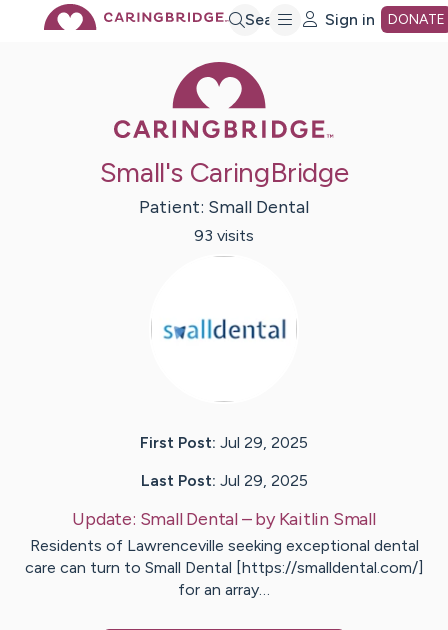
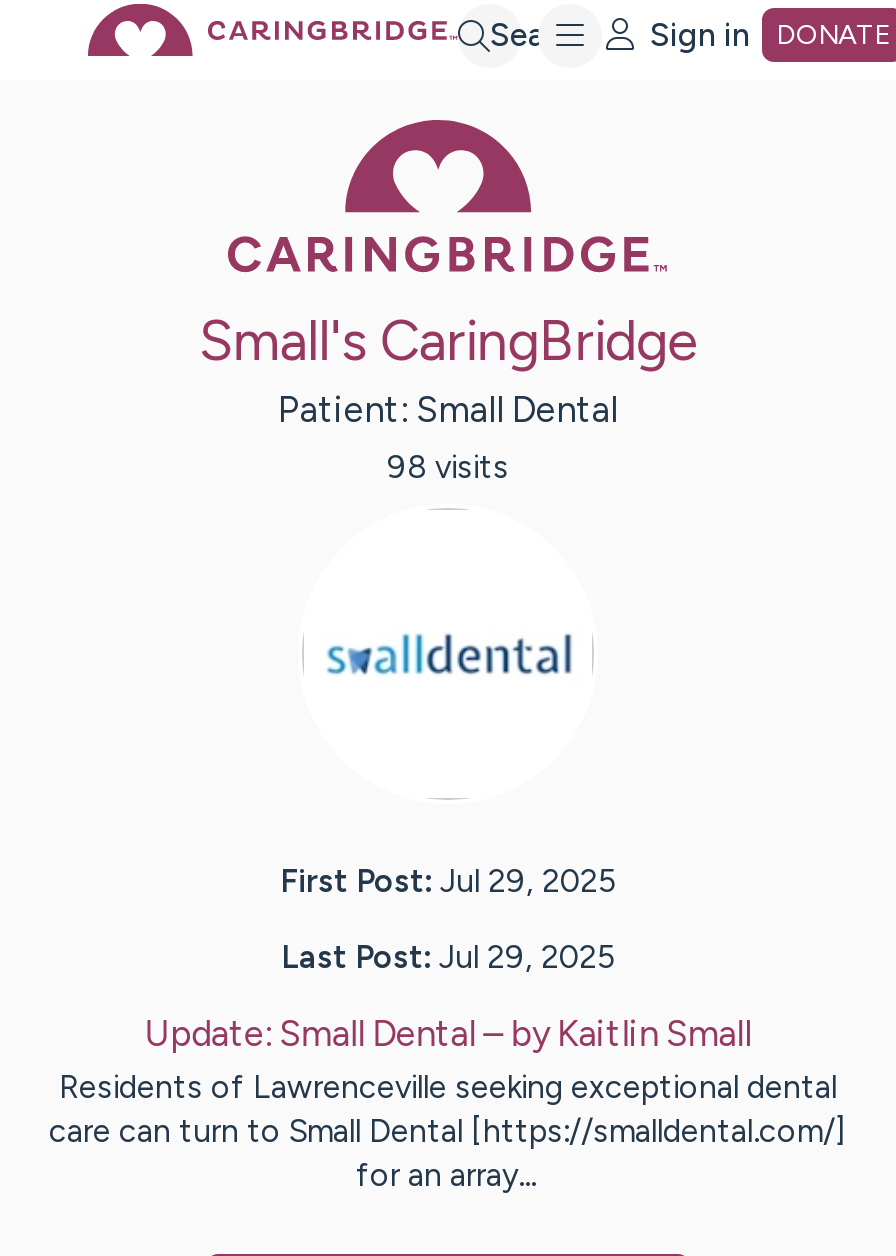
- 93 visits
+ 98 visits
